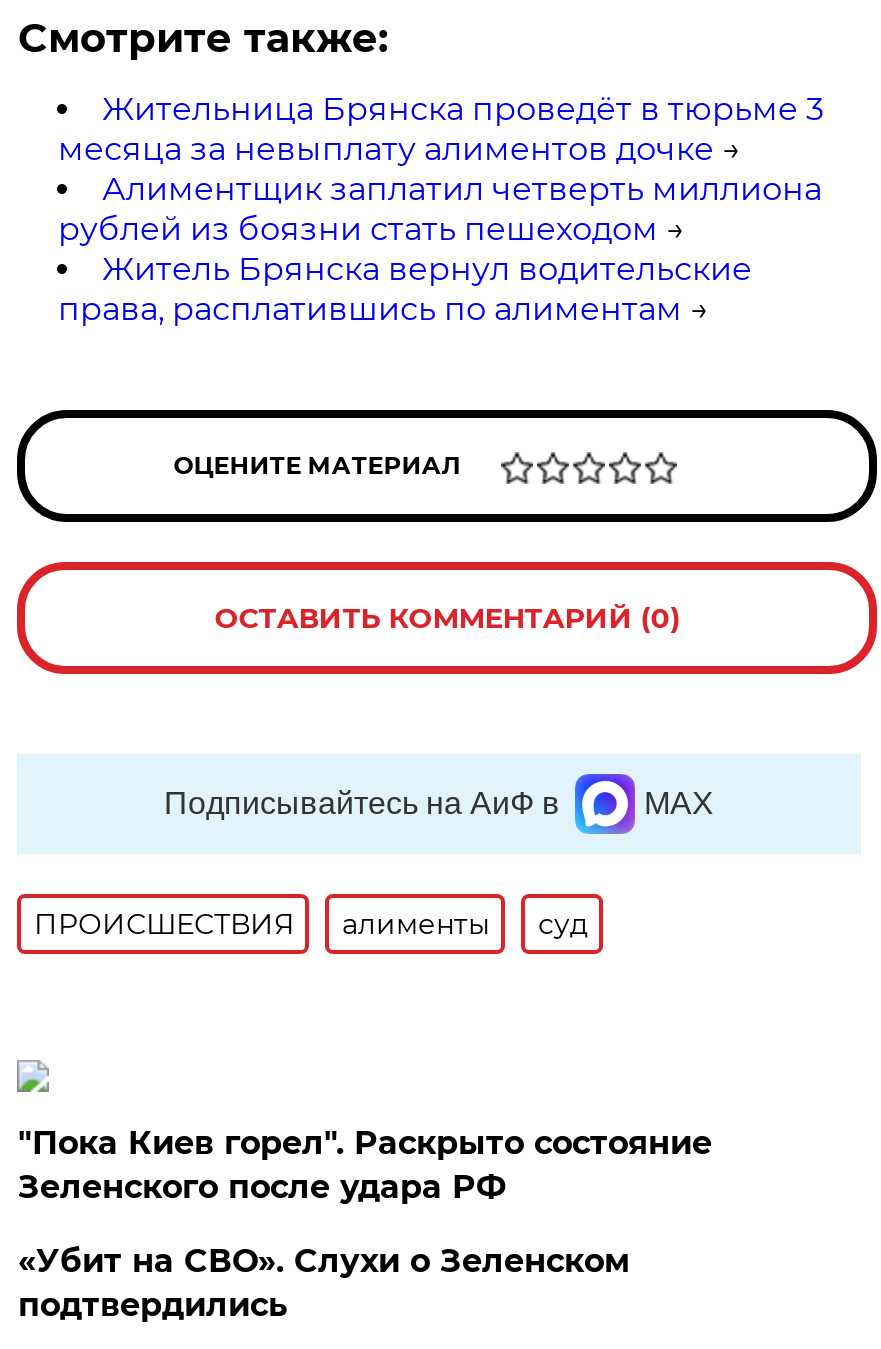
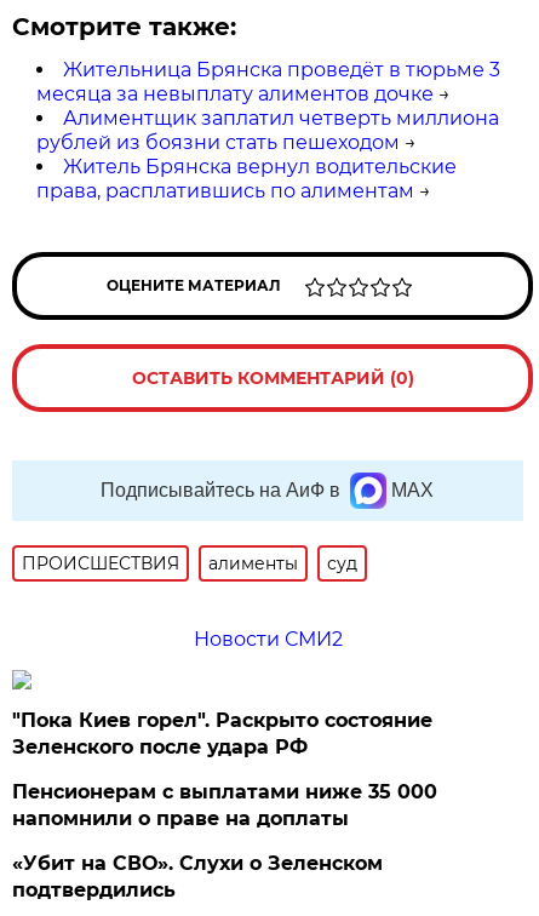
+ Новости СМИ2

+ Пенсионерам с выплатами ниже 35 000
+ напомнили о праве на доплаты
